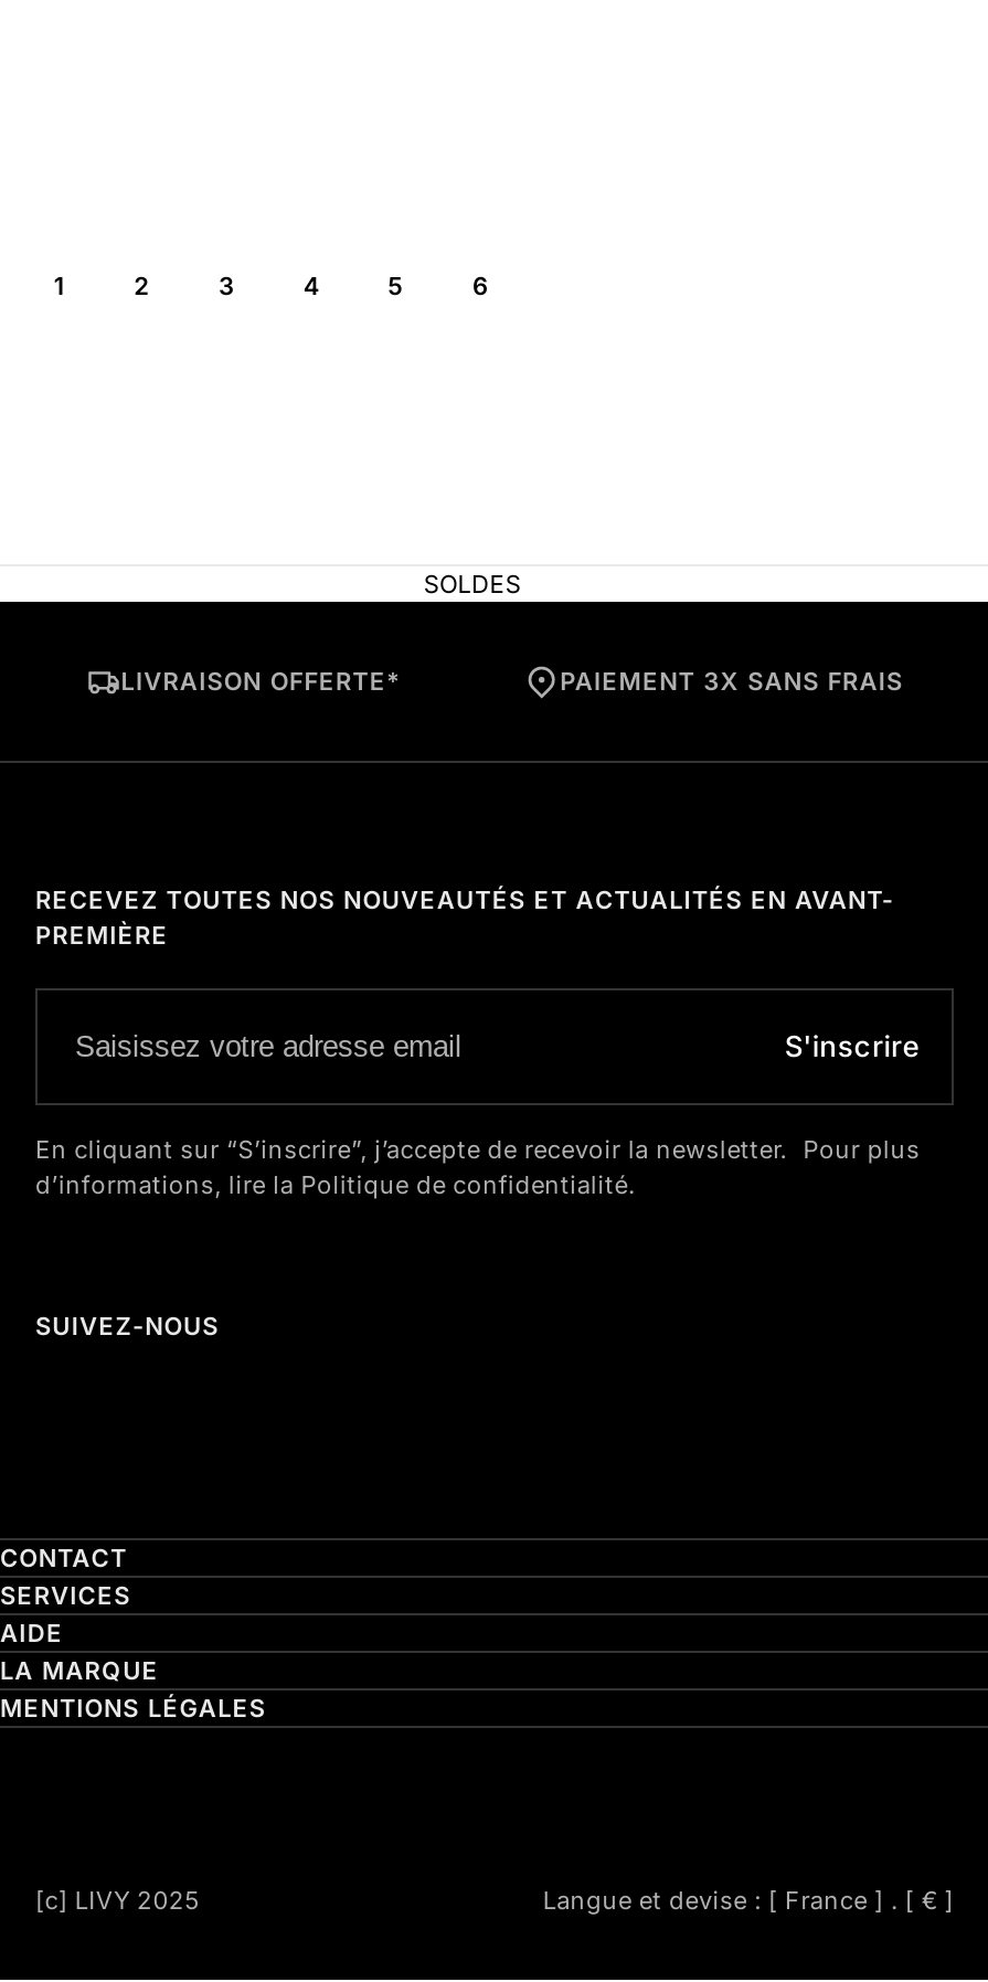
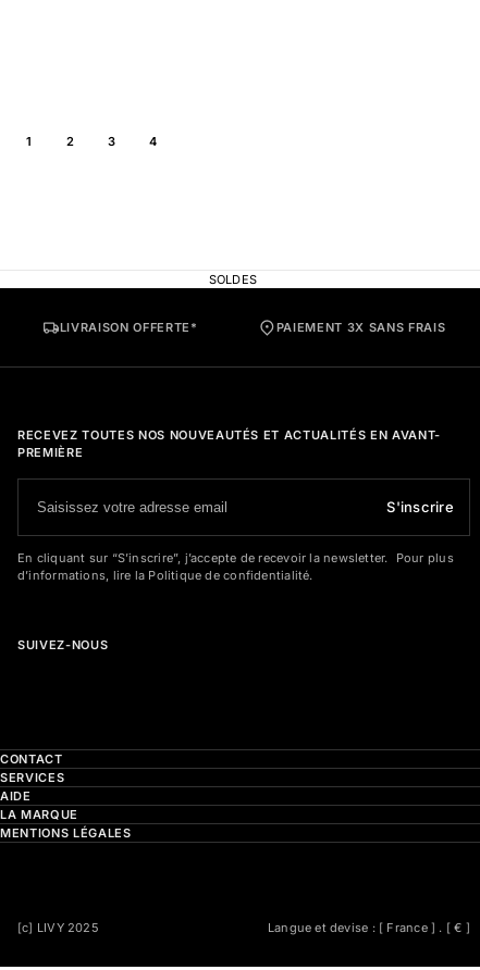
- 5
- 6
